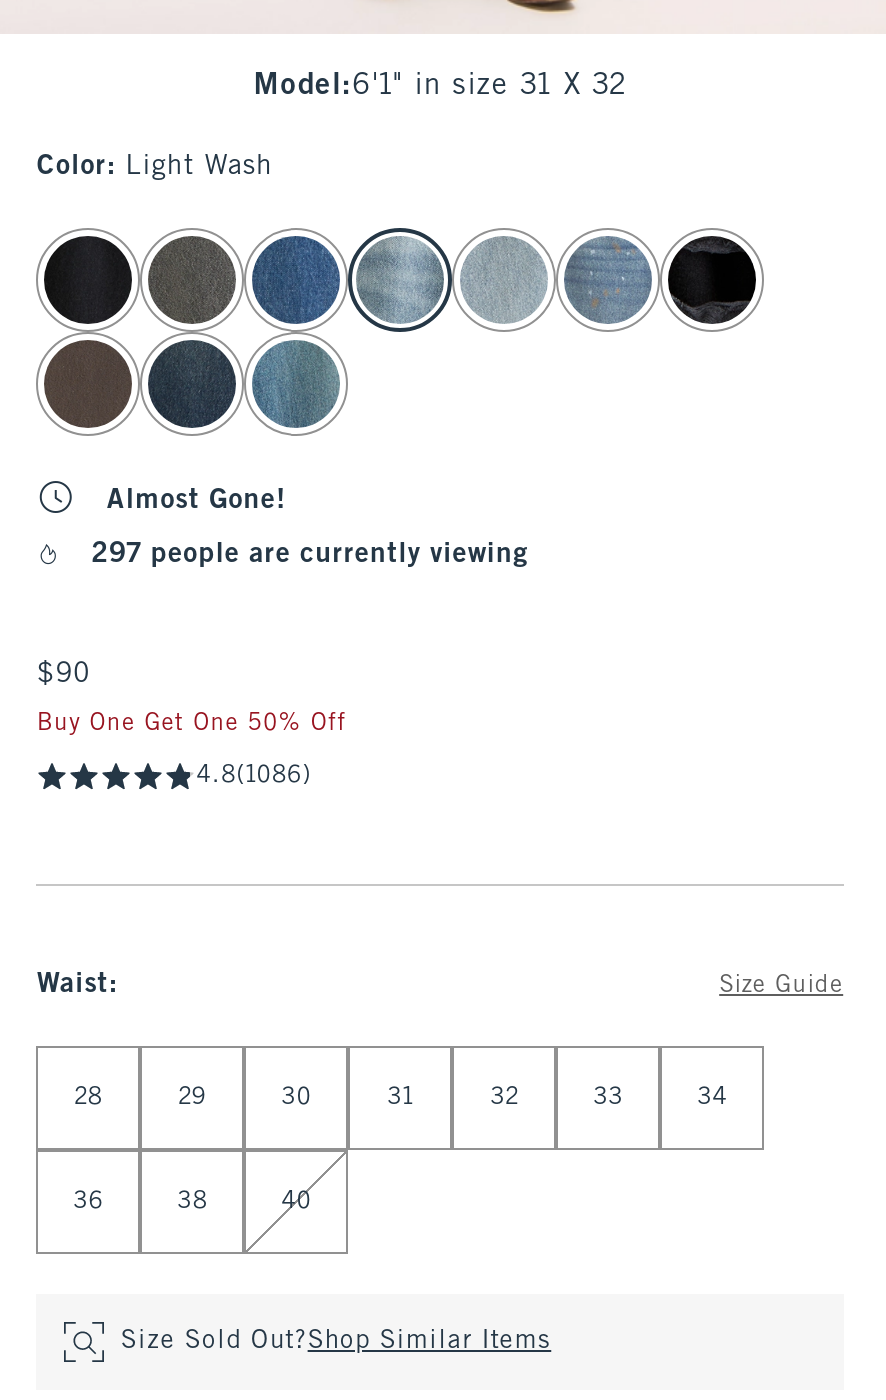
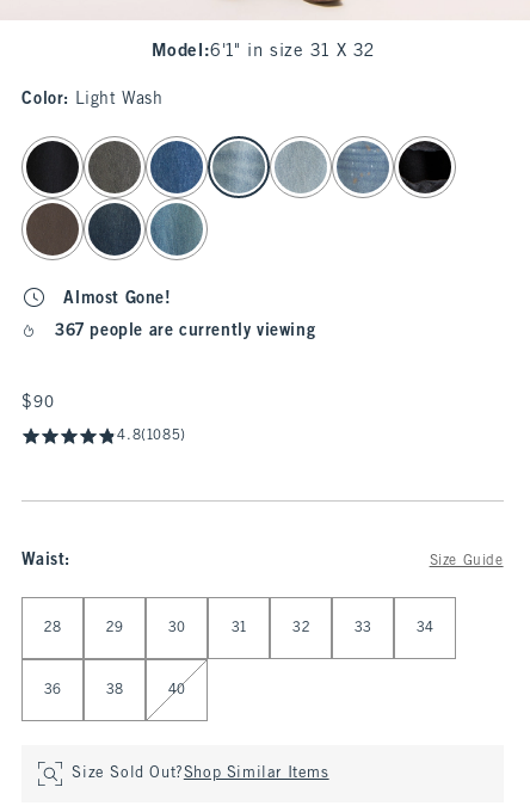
- 297 people are currently viewing
+ 367 people are currently viewing

- Buy One Get One 50% Off
- 4.8(1086)
+ 4.8(1085)
